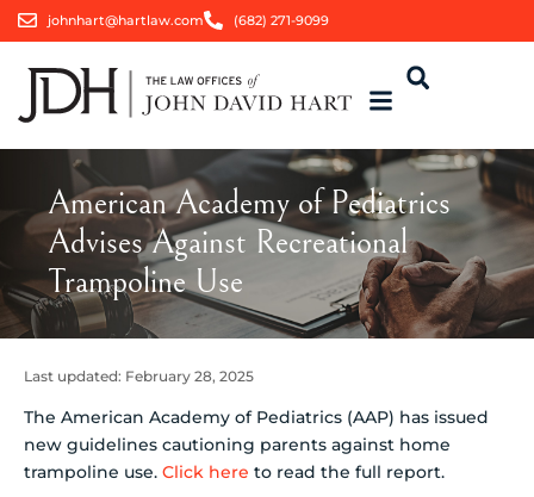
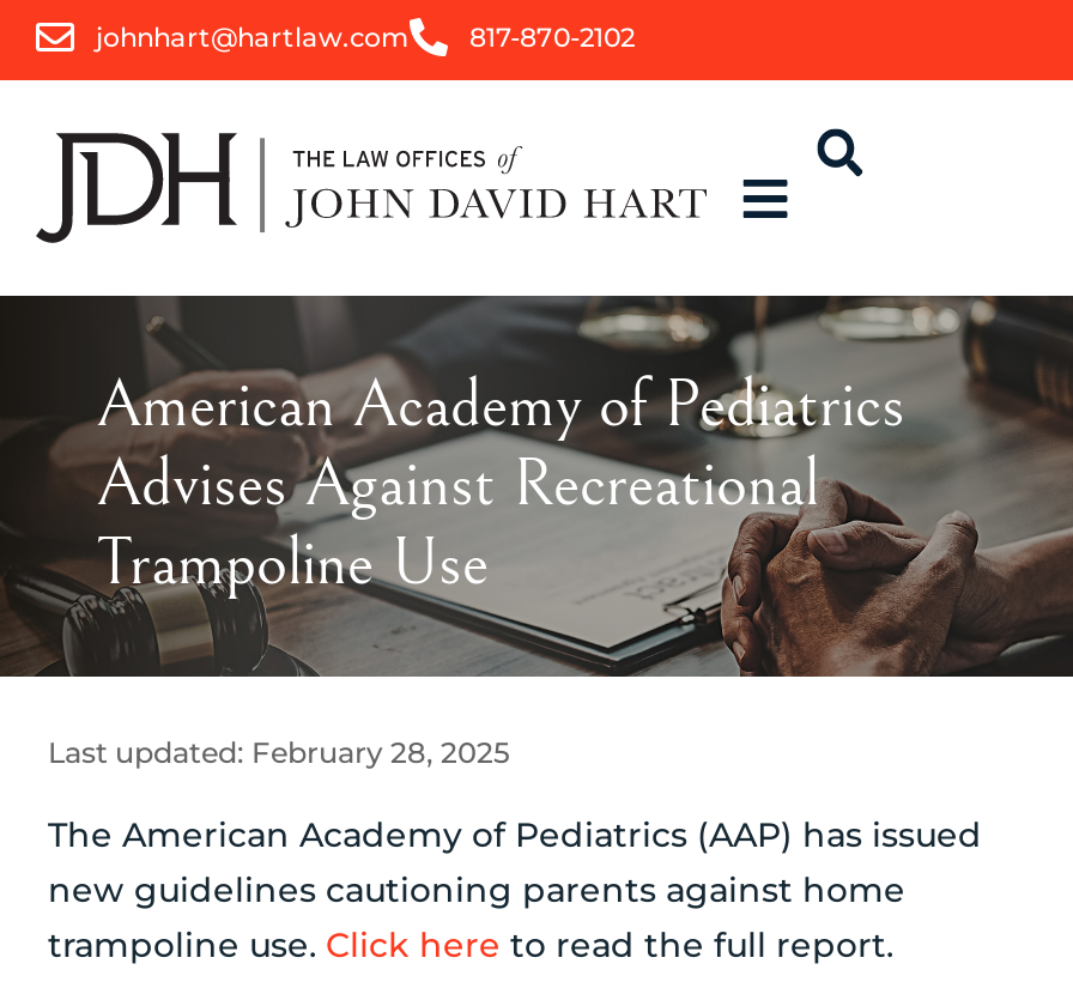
- johnhart@hartlaw.com (682) 271-9099
+ johnhart@hartlaw.com 817-870-2102
